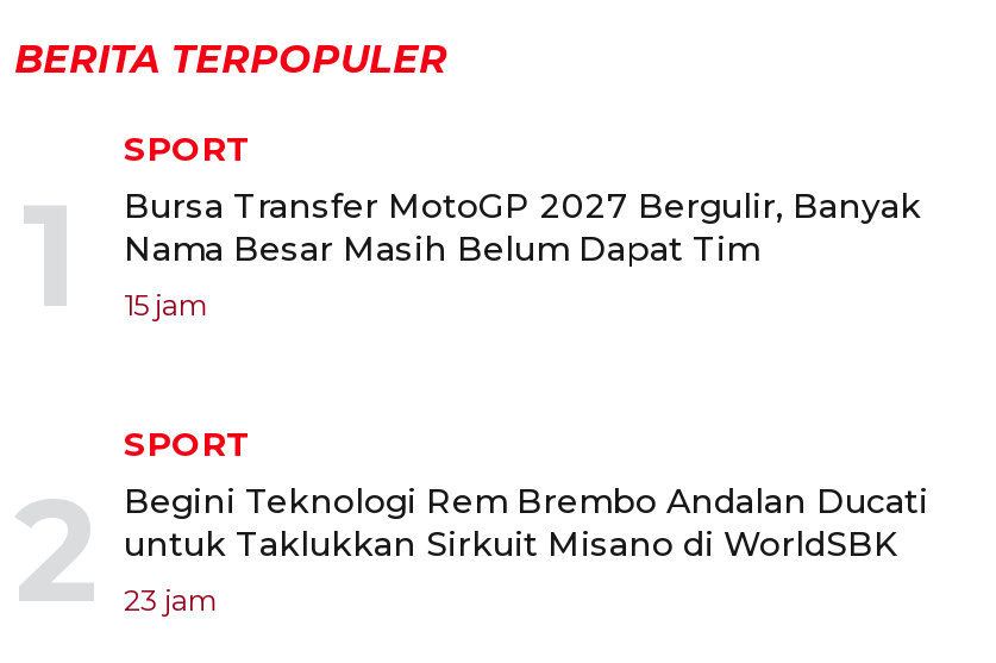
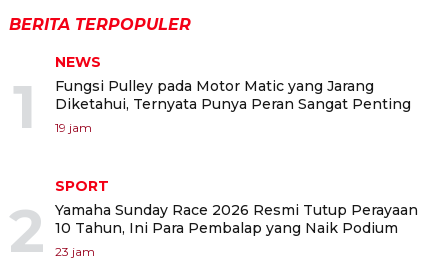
- SPORT
- Bursa Transfer MotoGP 2027 Bergulir, Banyak
- Nama Besar Masih Belum Dapat Tim
- 15 jam
+ NEWS
+ Fungsi Pulley pada Motor Matic yang Jarang
+ Diketahui, Ternyata Punya Peran Sangat Penting
+ 19 jam

- Begini Teknologi Rem Brembo Andalan Ducati
- untuk Taklukkan Sirkuit Misano di WorldSBK
+ Yamaha Sunday Race 2026 Resmi Tutup Perayaan
+ 10 Tahun, Ini Para Pembalap yang Naik Podium
